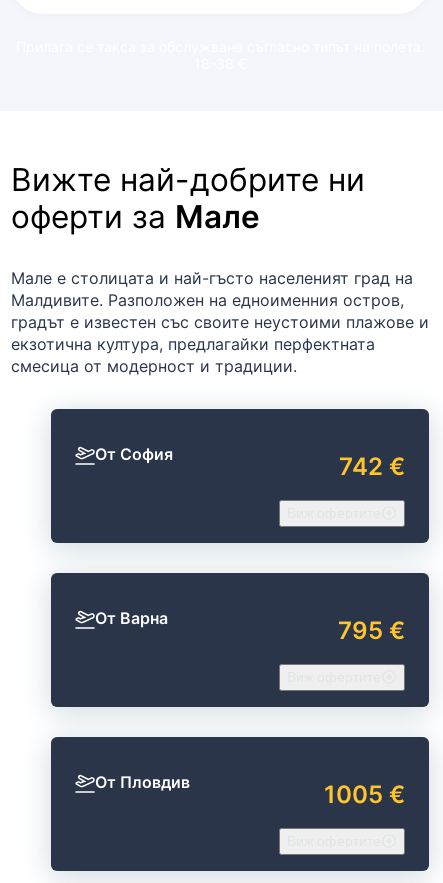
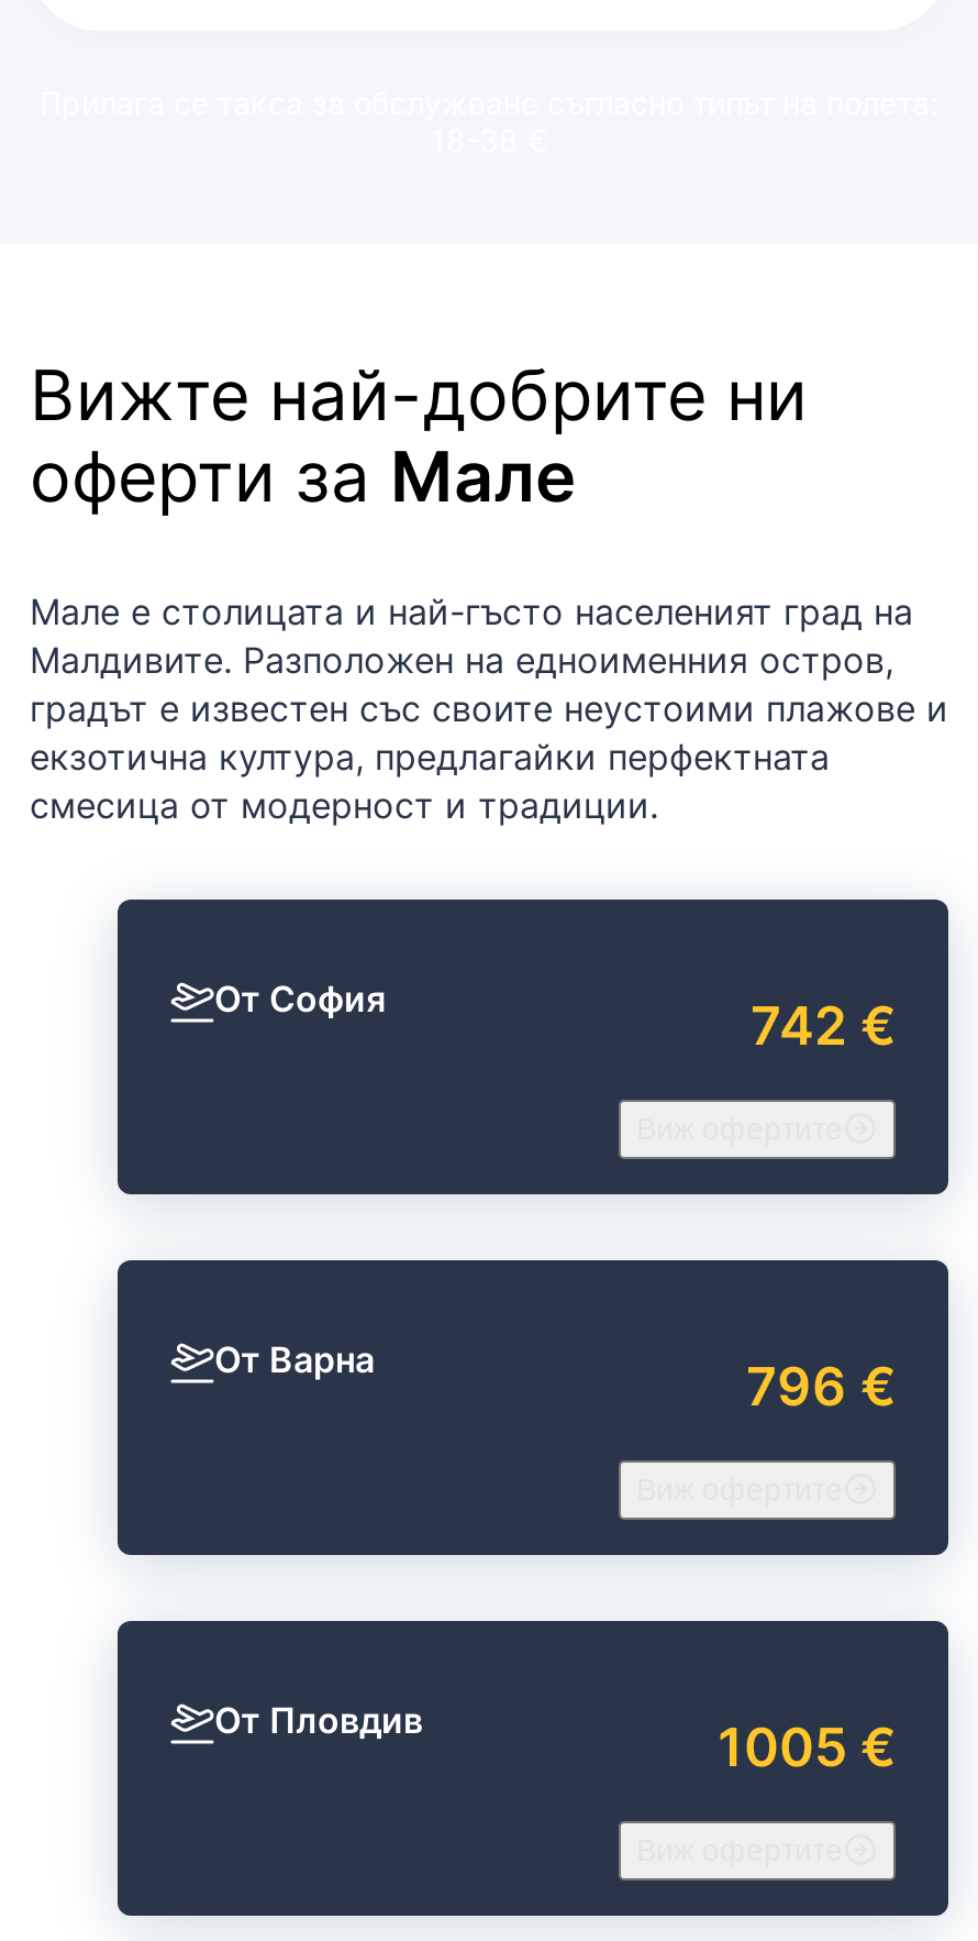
- 795 €
+ 796 €
